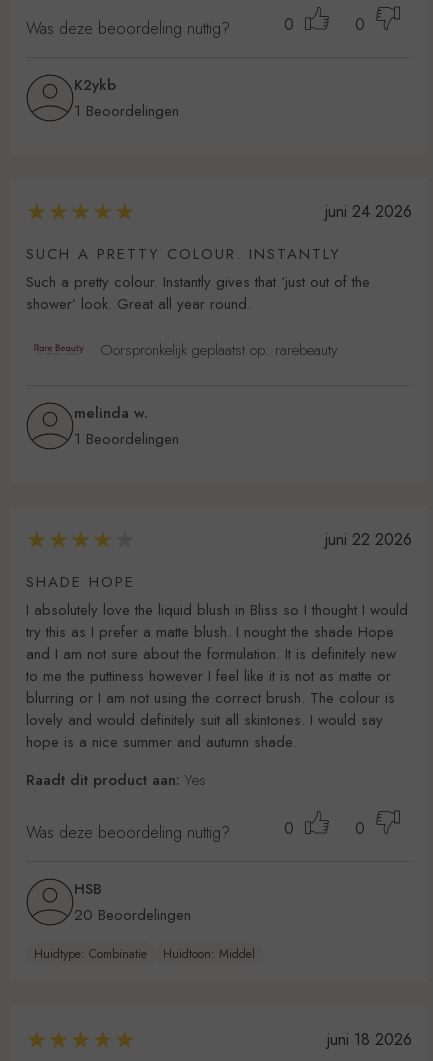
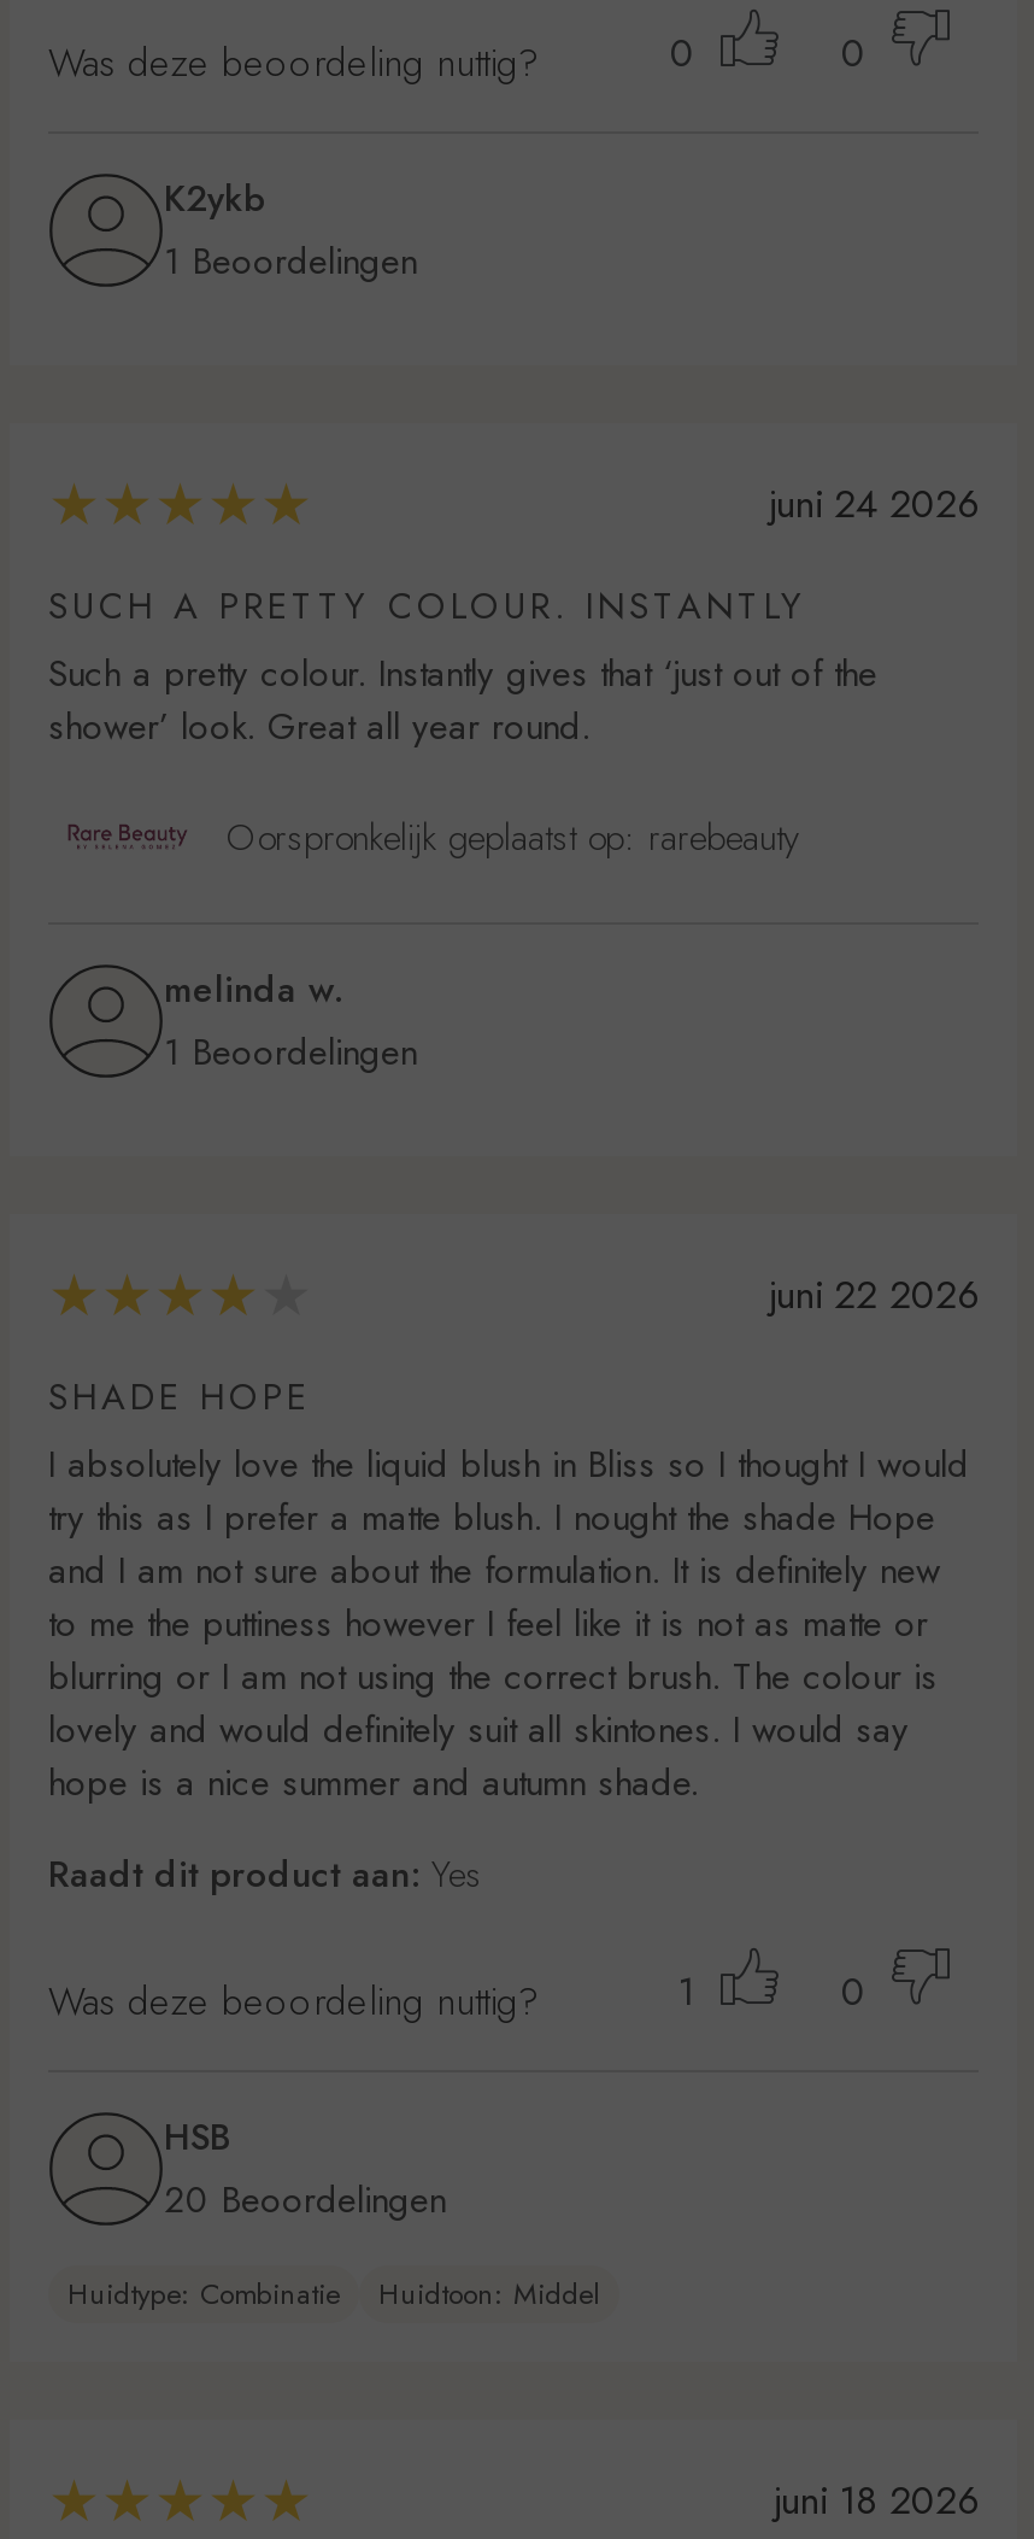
- 0
+ 1
